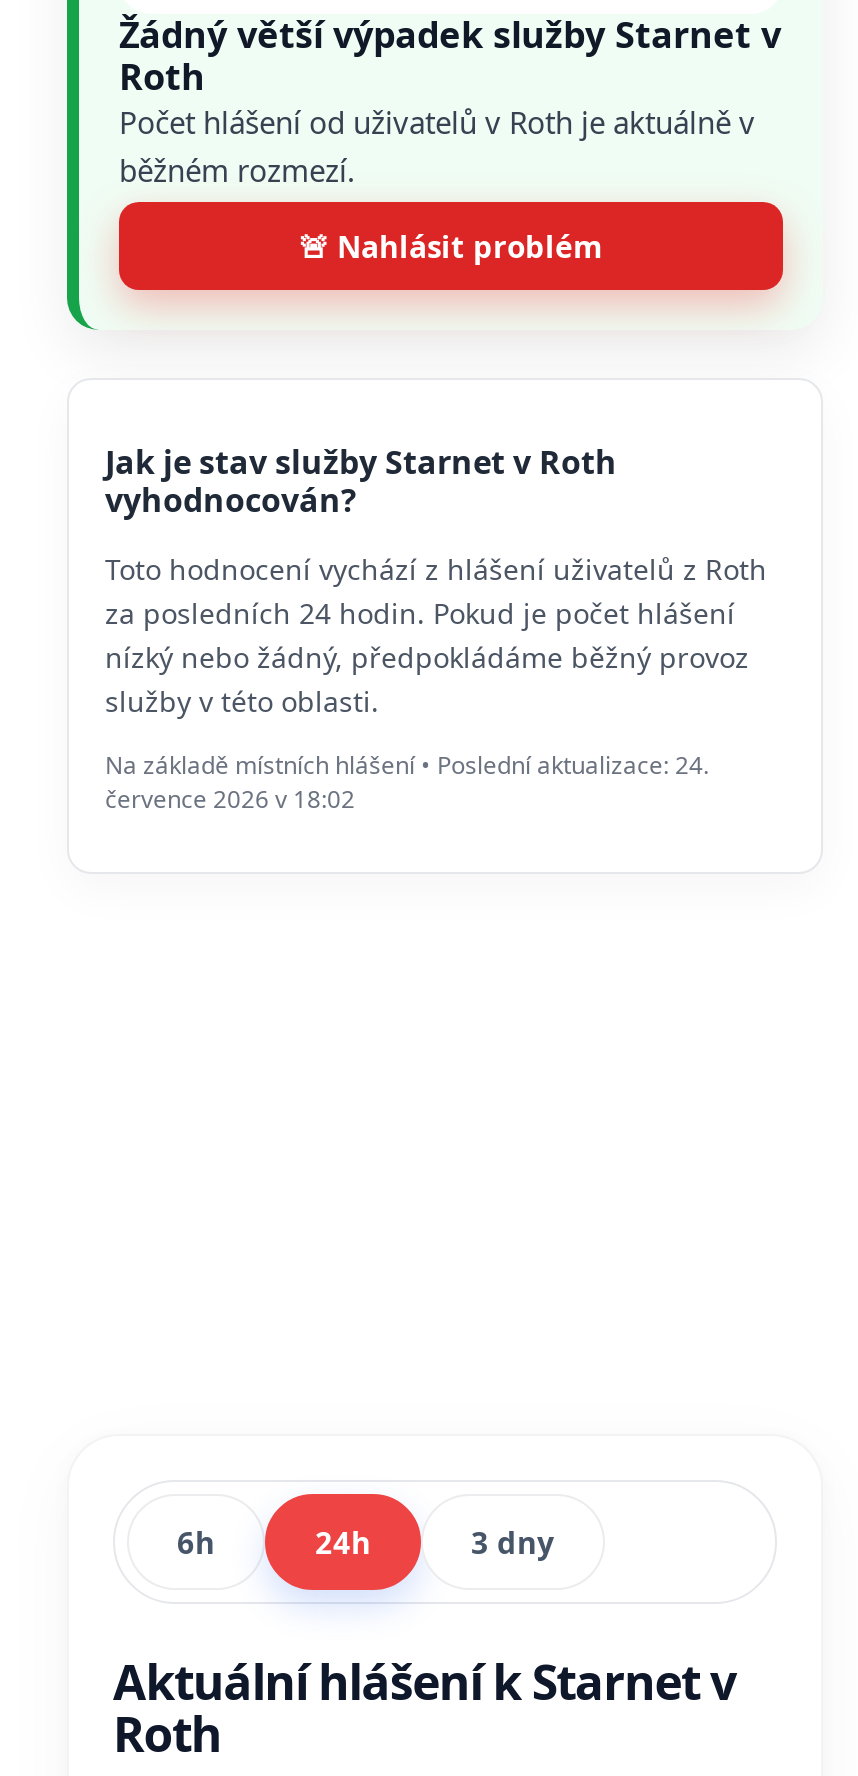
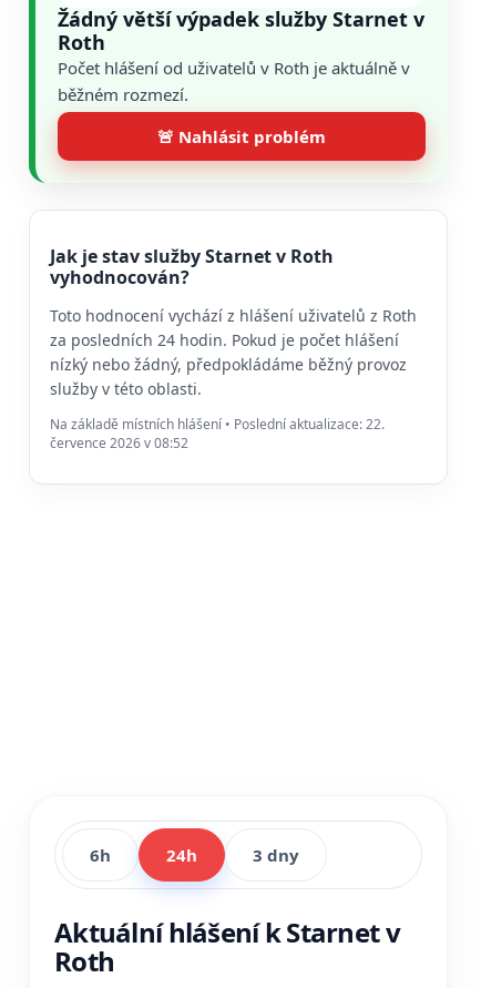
- Na základě místních hlášení • Poslední aktualizace: 24.
+ Na základě místních hlášení • Poslední aktualizace: 22.

- července 2026 v 18:02
+ července 2026 v 08:52
